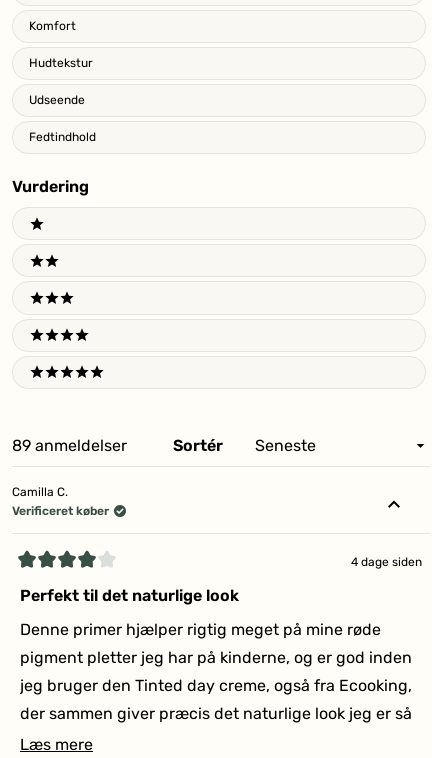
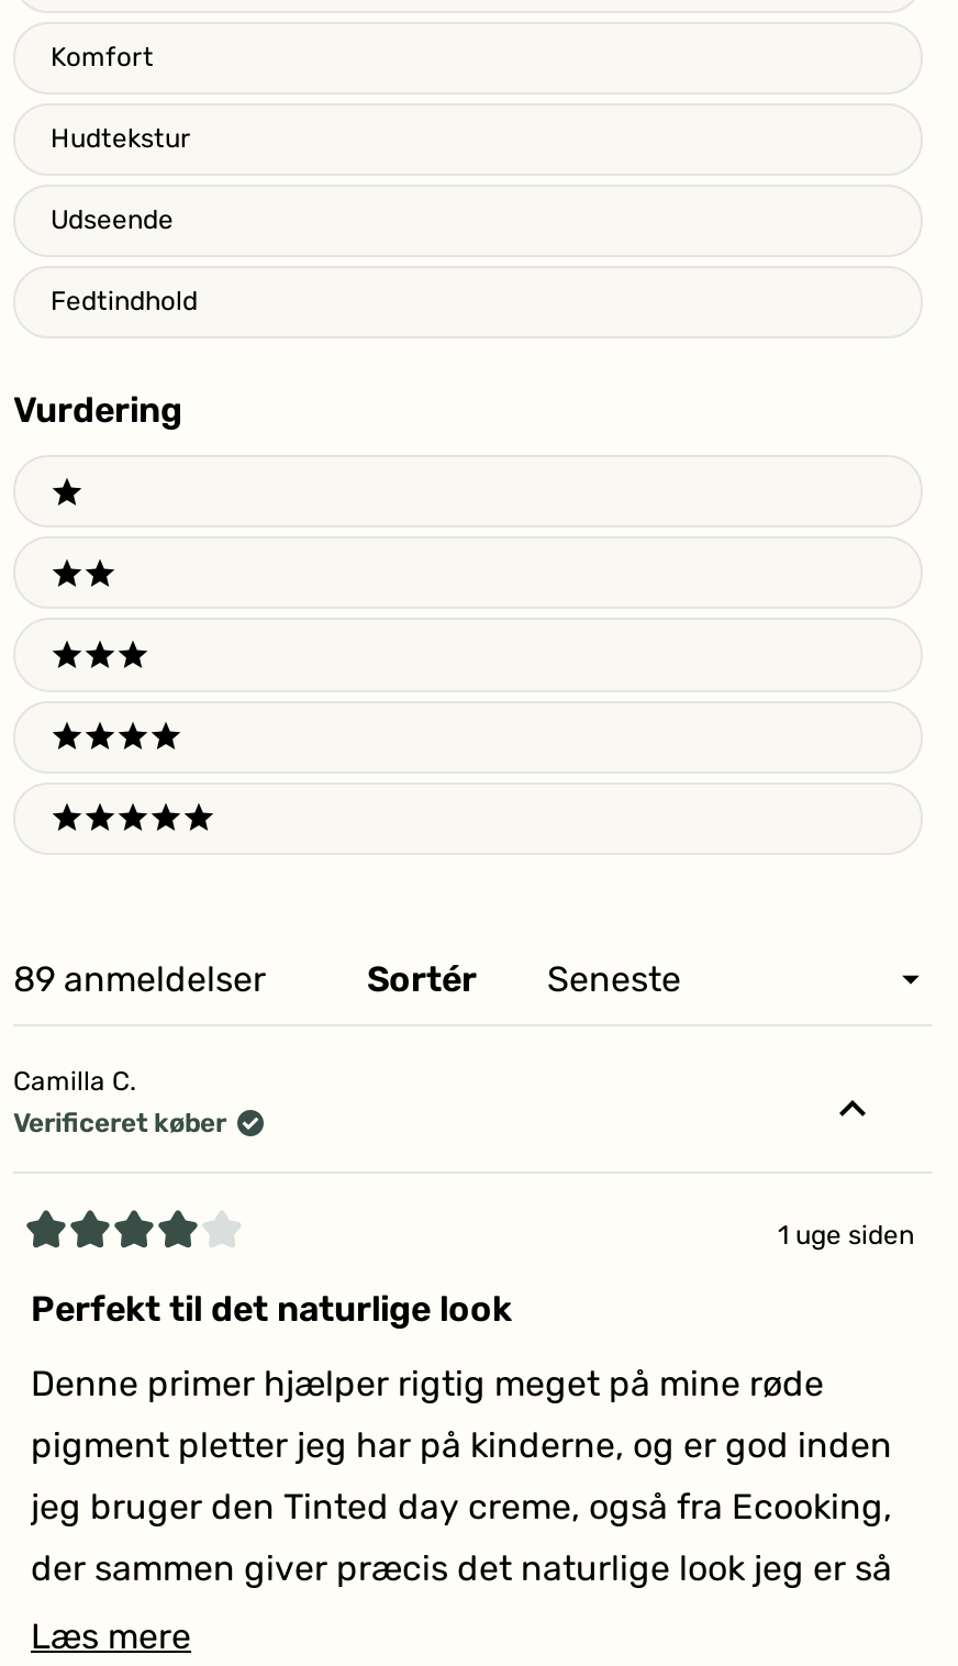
- 4 dage siden
+ 1 uge siden
